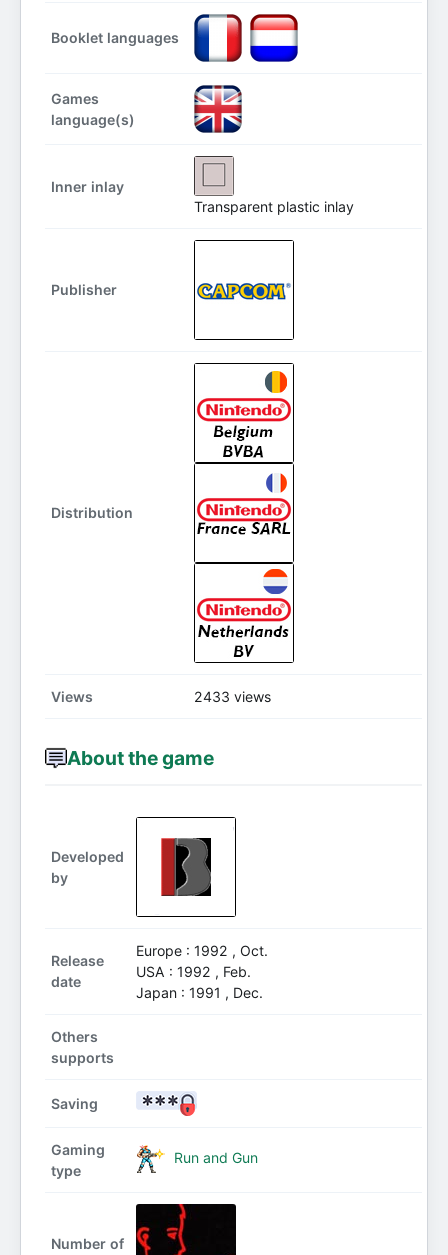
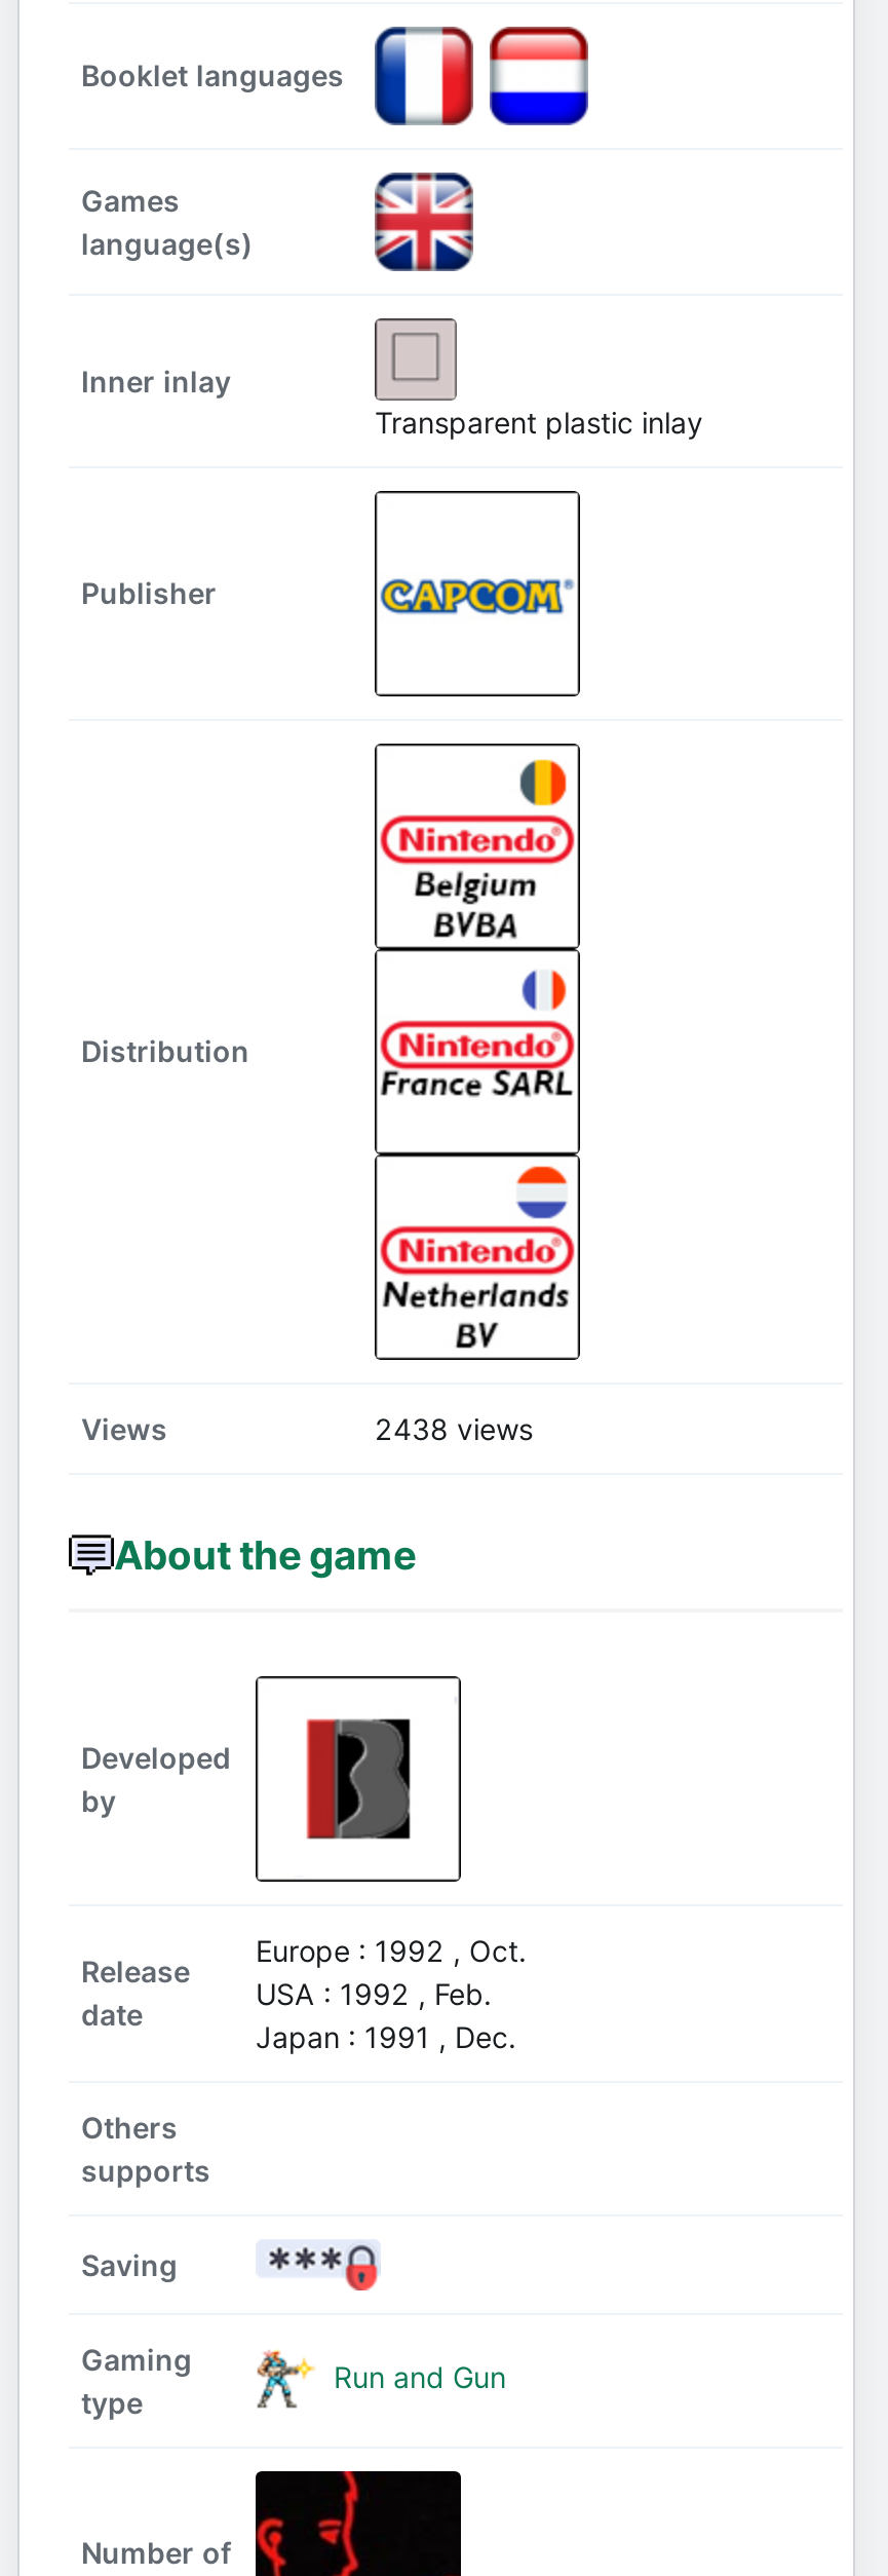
- 2433 views
+ 2438 views
